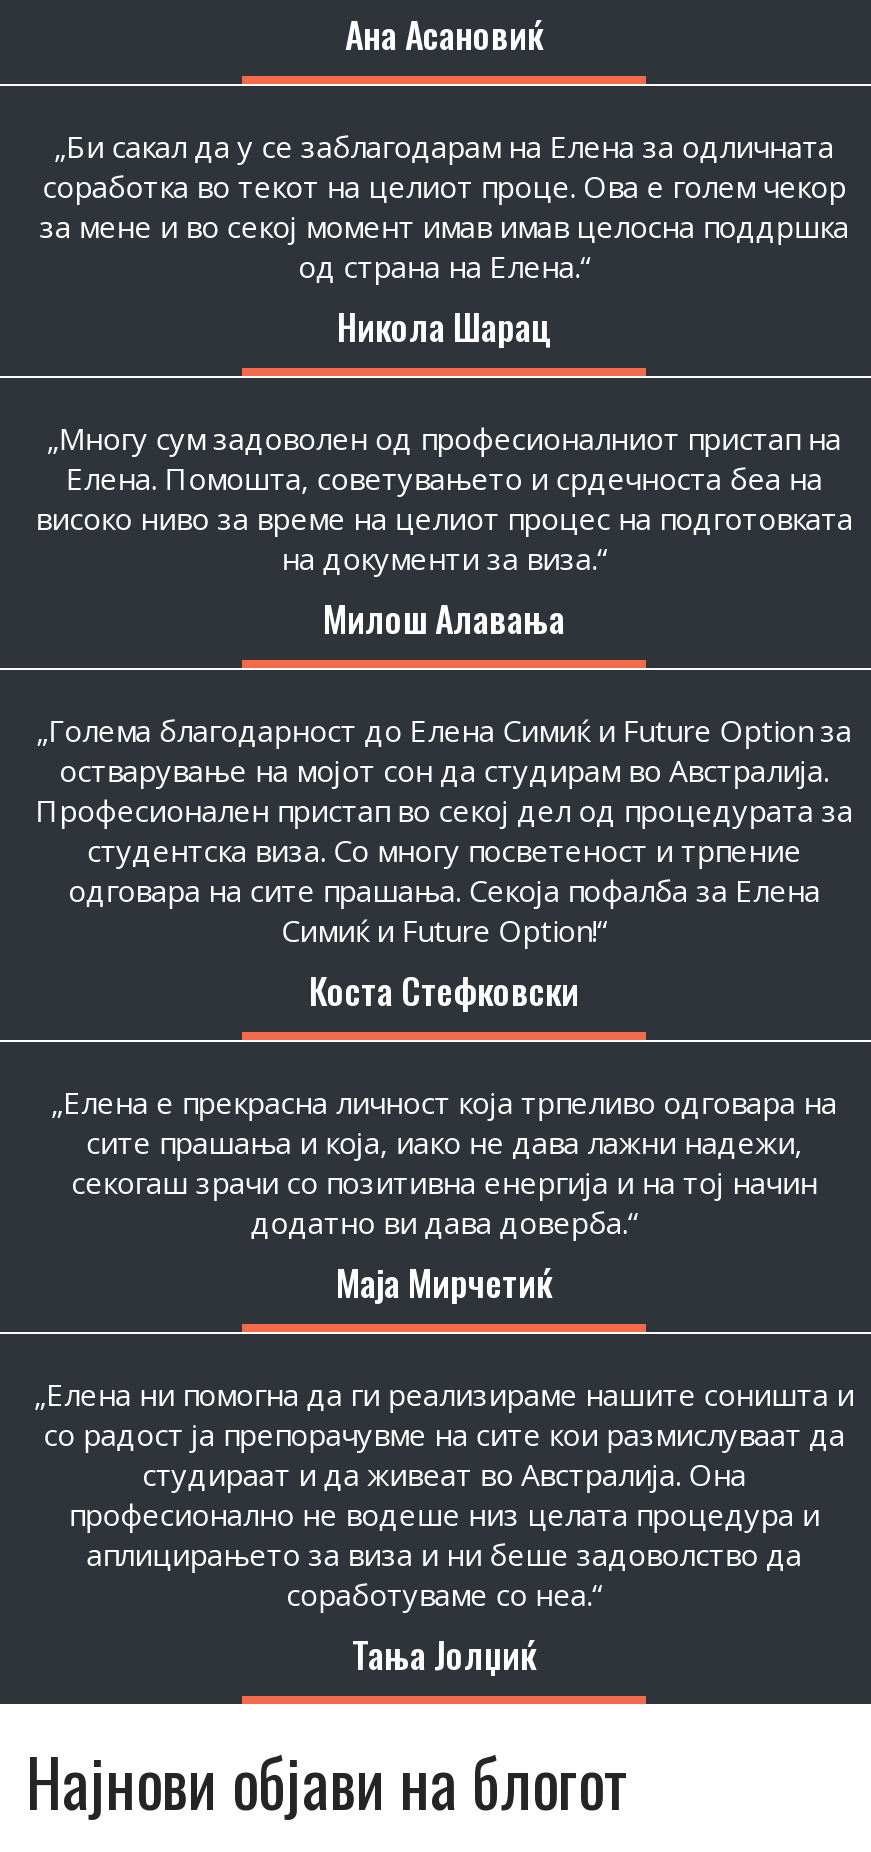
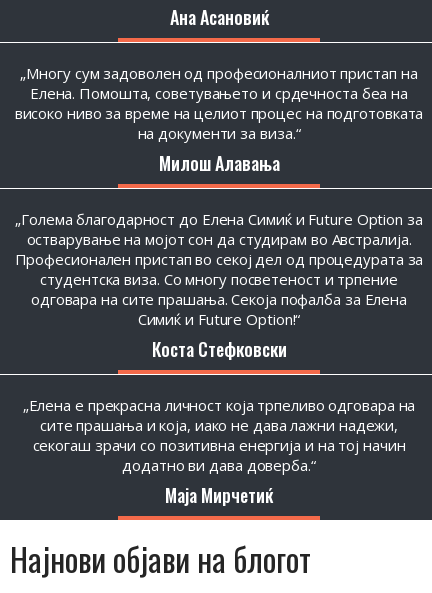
- Би сакал да у се заблагодарам на Елена за одличната
- соработка во текот на целиот проце. Ова е голем чекор
- за мене и во секој момент имав имав целосна поддршка
- од страна на Елена.
- Никола Шарац

- Елена ни помогна да ги реализираме нашите соништа и
- со радост ја препорачувме на сите кои размислуваат да
- студираат и да живеат во Австралија. Она
- професионално не водеше низ целата процедура и
- аплицирањето за виза и ни беше задоволство да
- соработуваме со неа.
- Тања Јолџиќ
